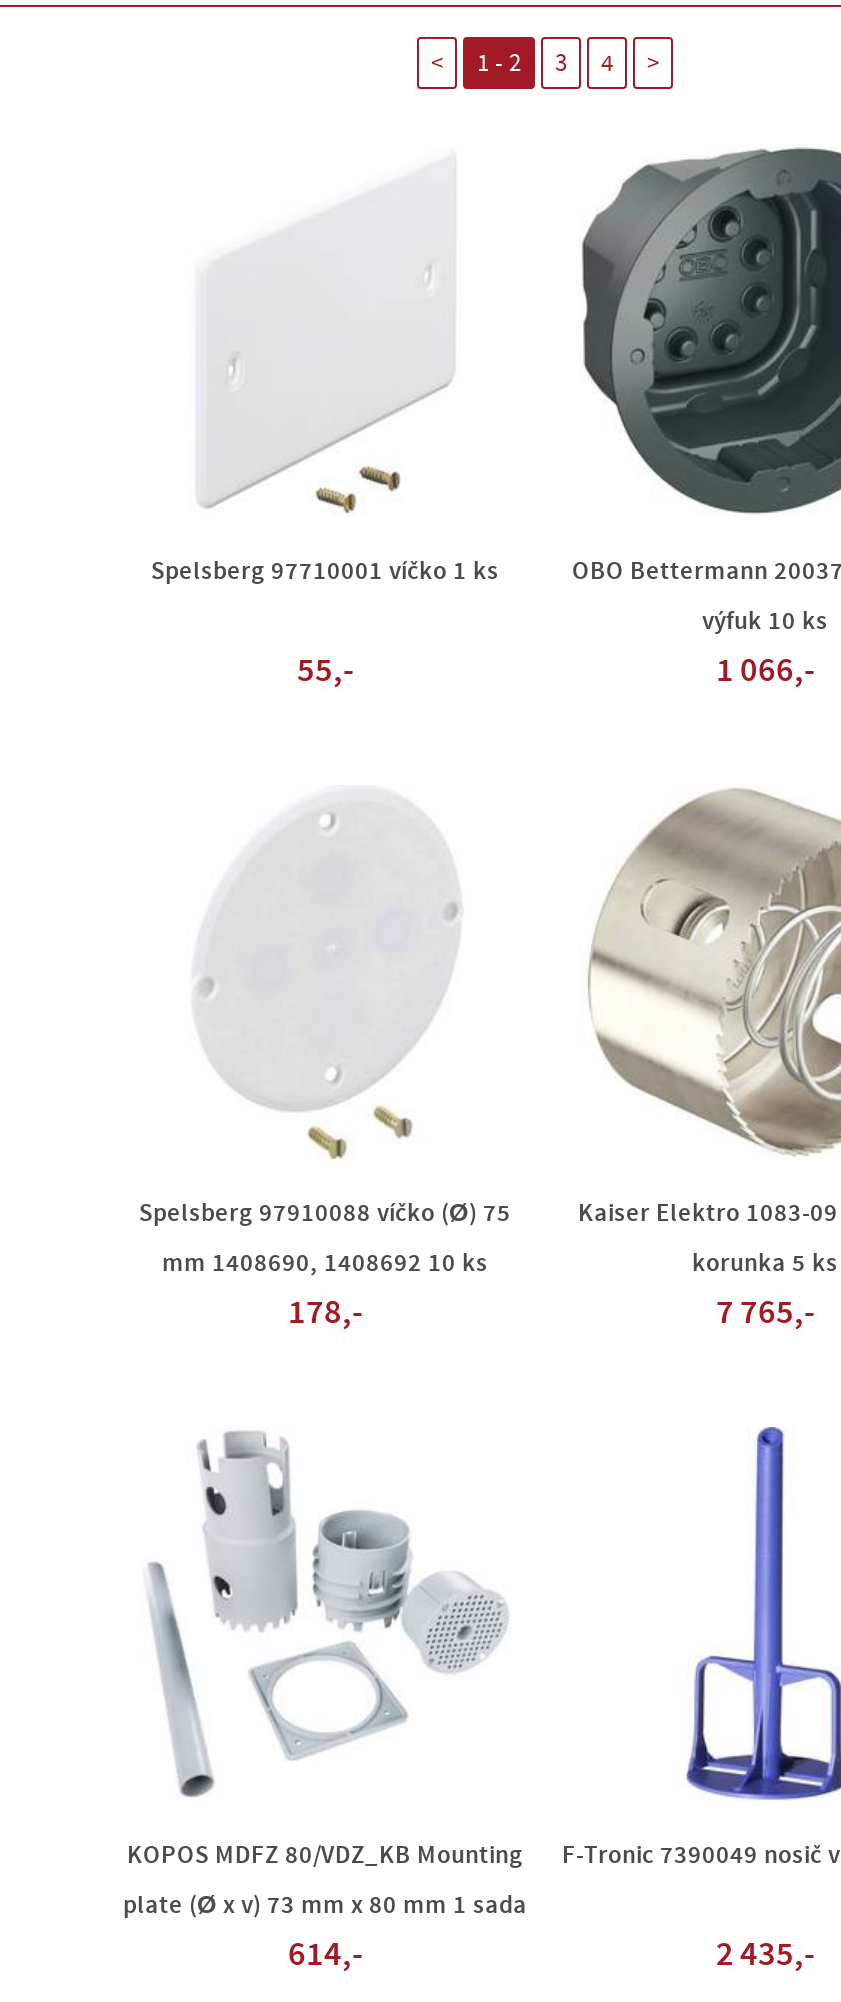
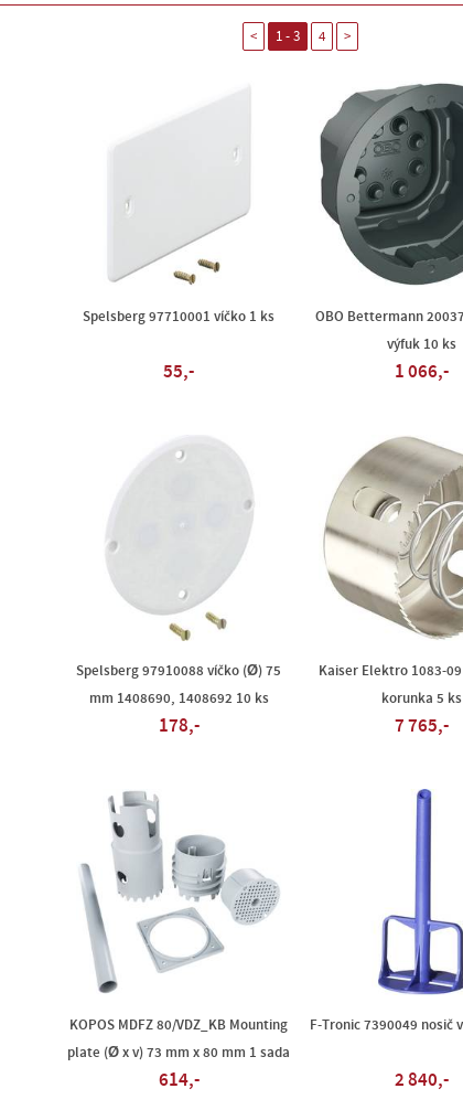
- 1 - 2
- 3
+ 1 - 3

- 2 435,-
+ 2 840,-
